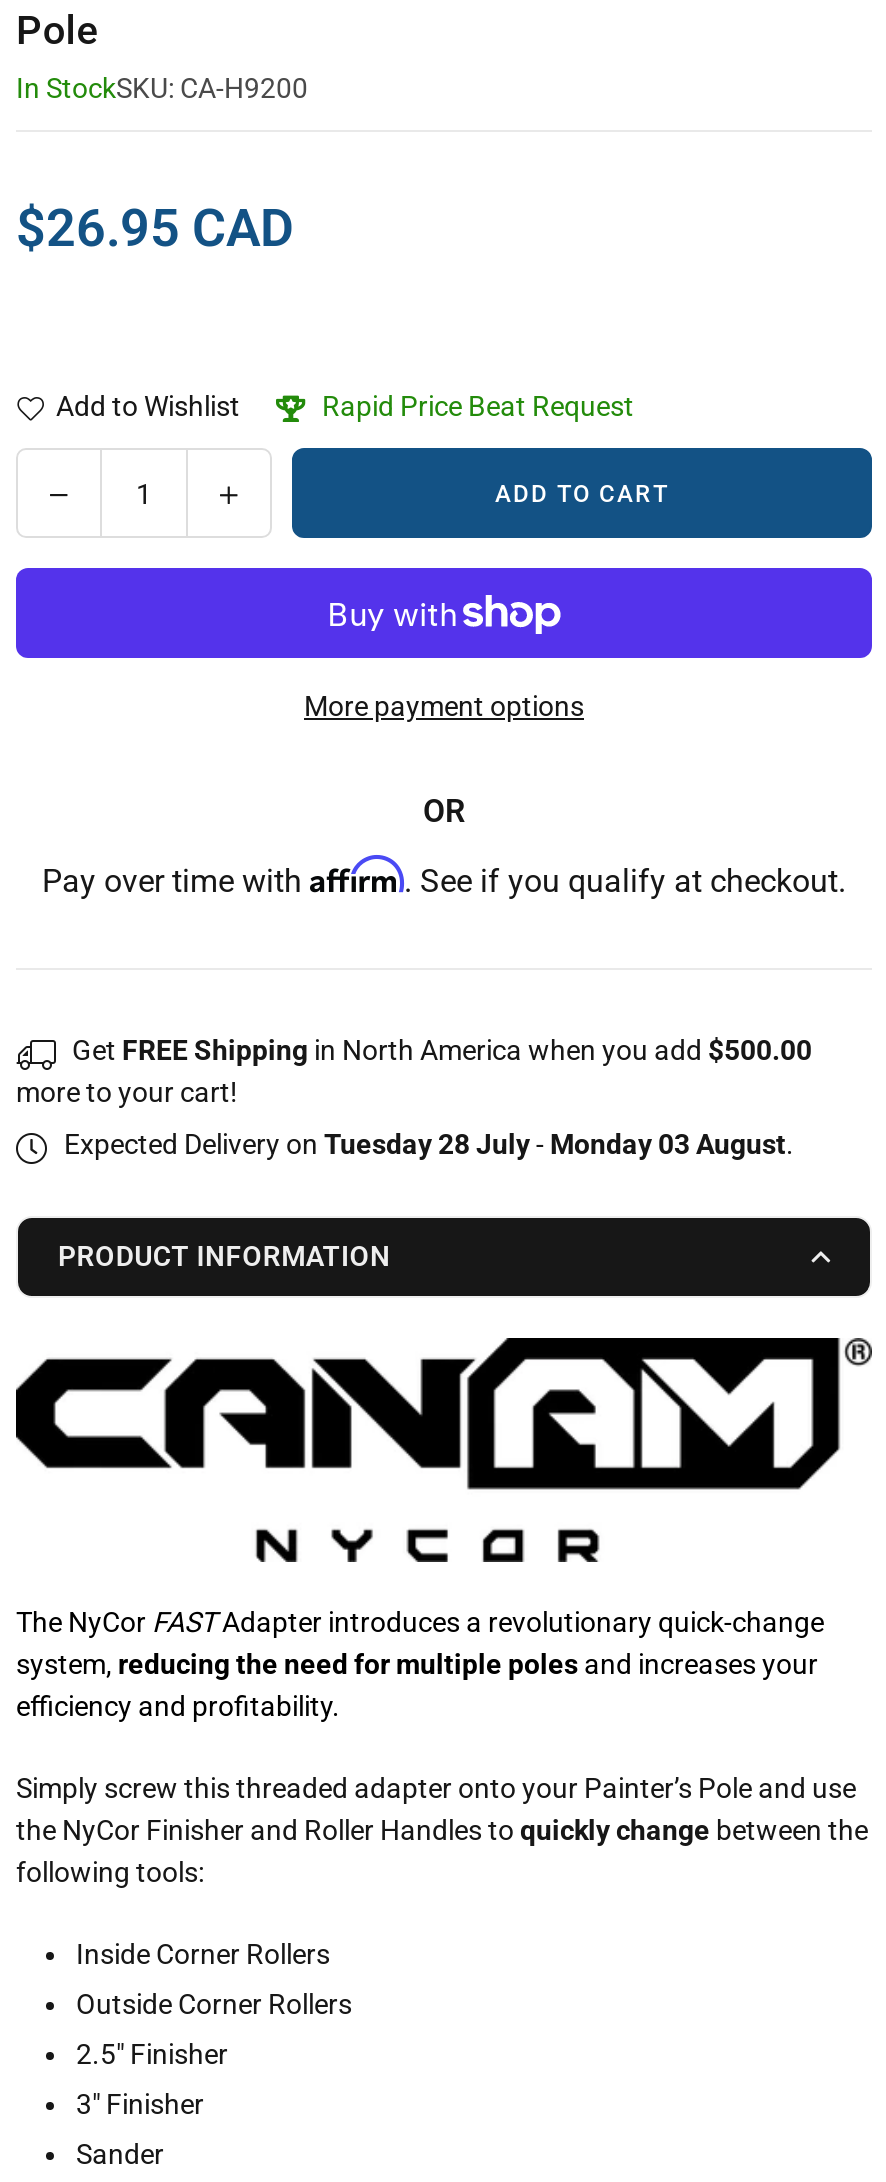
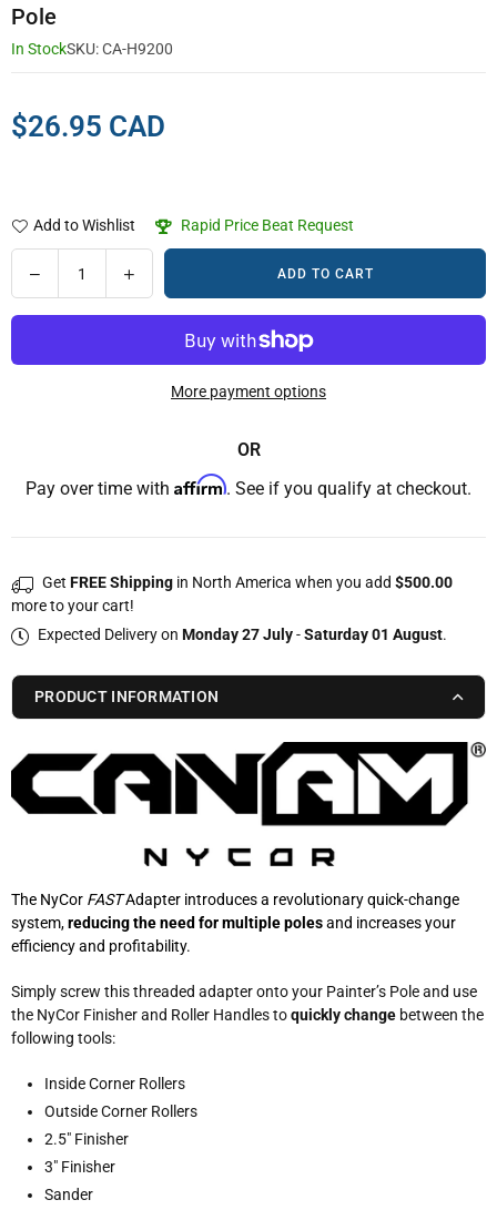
- Expected Delivery on Tuesday 28 July - Monday 03 August.
+ Expected Delivery on Monday 27 July - Saturday 01 August.
